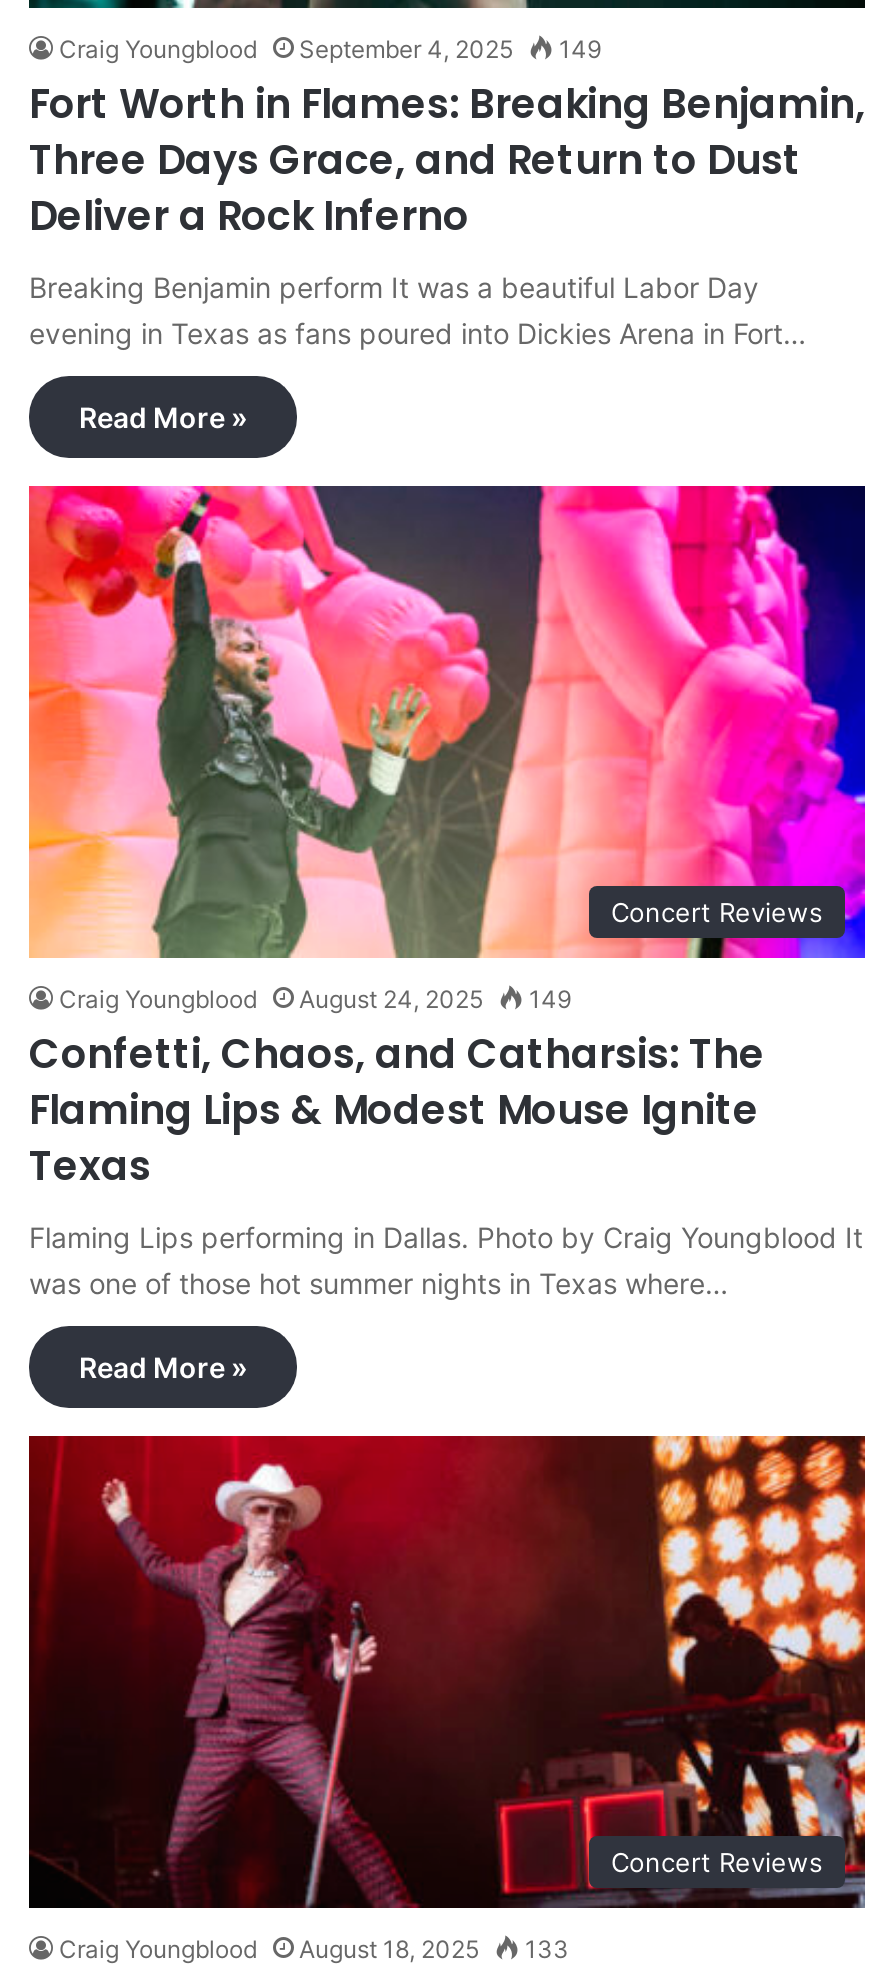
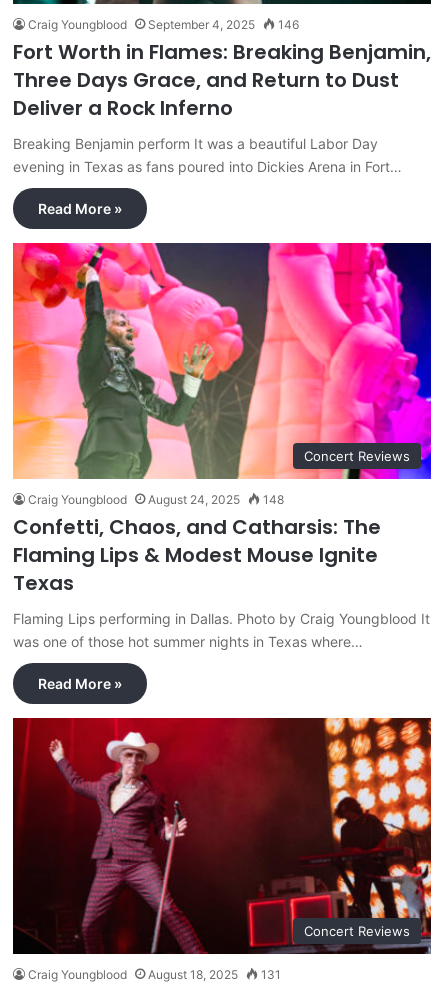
- Craig Youngblood September 4, 2025 149
+ Craig Youngblood September 4, 2025 146

- Craig Youngblood August 24, 2025 149
+ Craig Youngblood August 24, 2025 148

- Craig Youngblood August 18, 2025 133
+ Craig Youngblood August 18, 2025 131
